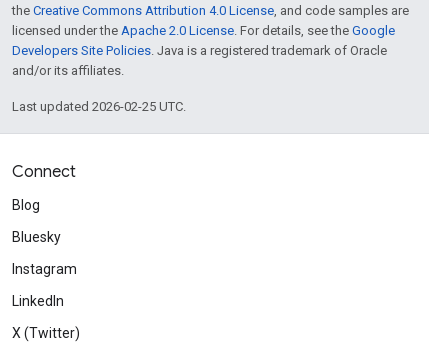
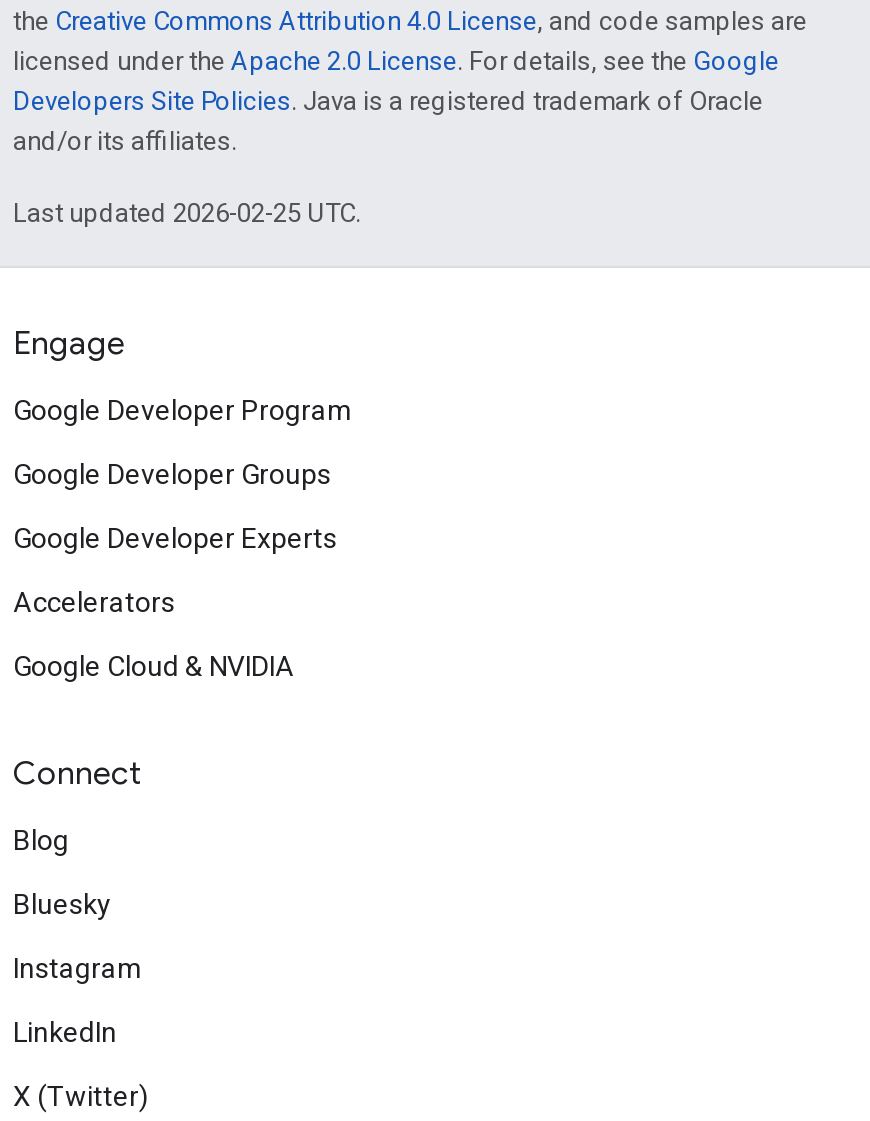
+ Engage
+ Google Developer Program
+ Google Developer Groups
+ Google Developer Experts
+ Accelerators
+ Google Cloud & NVIDIA
